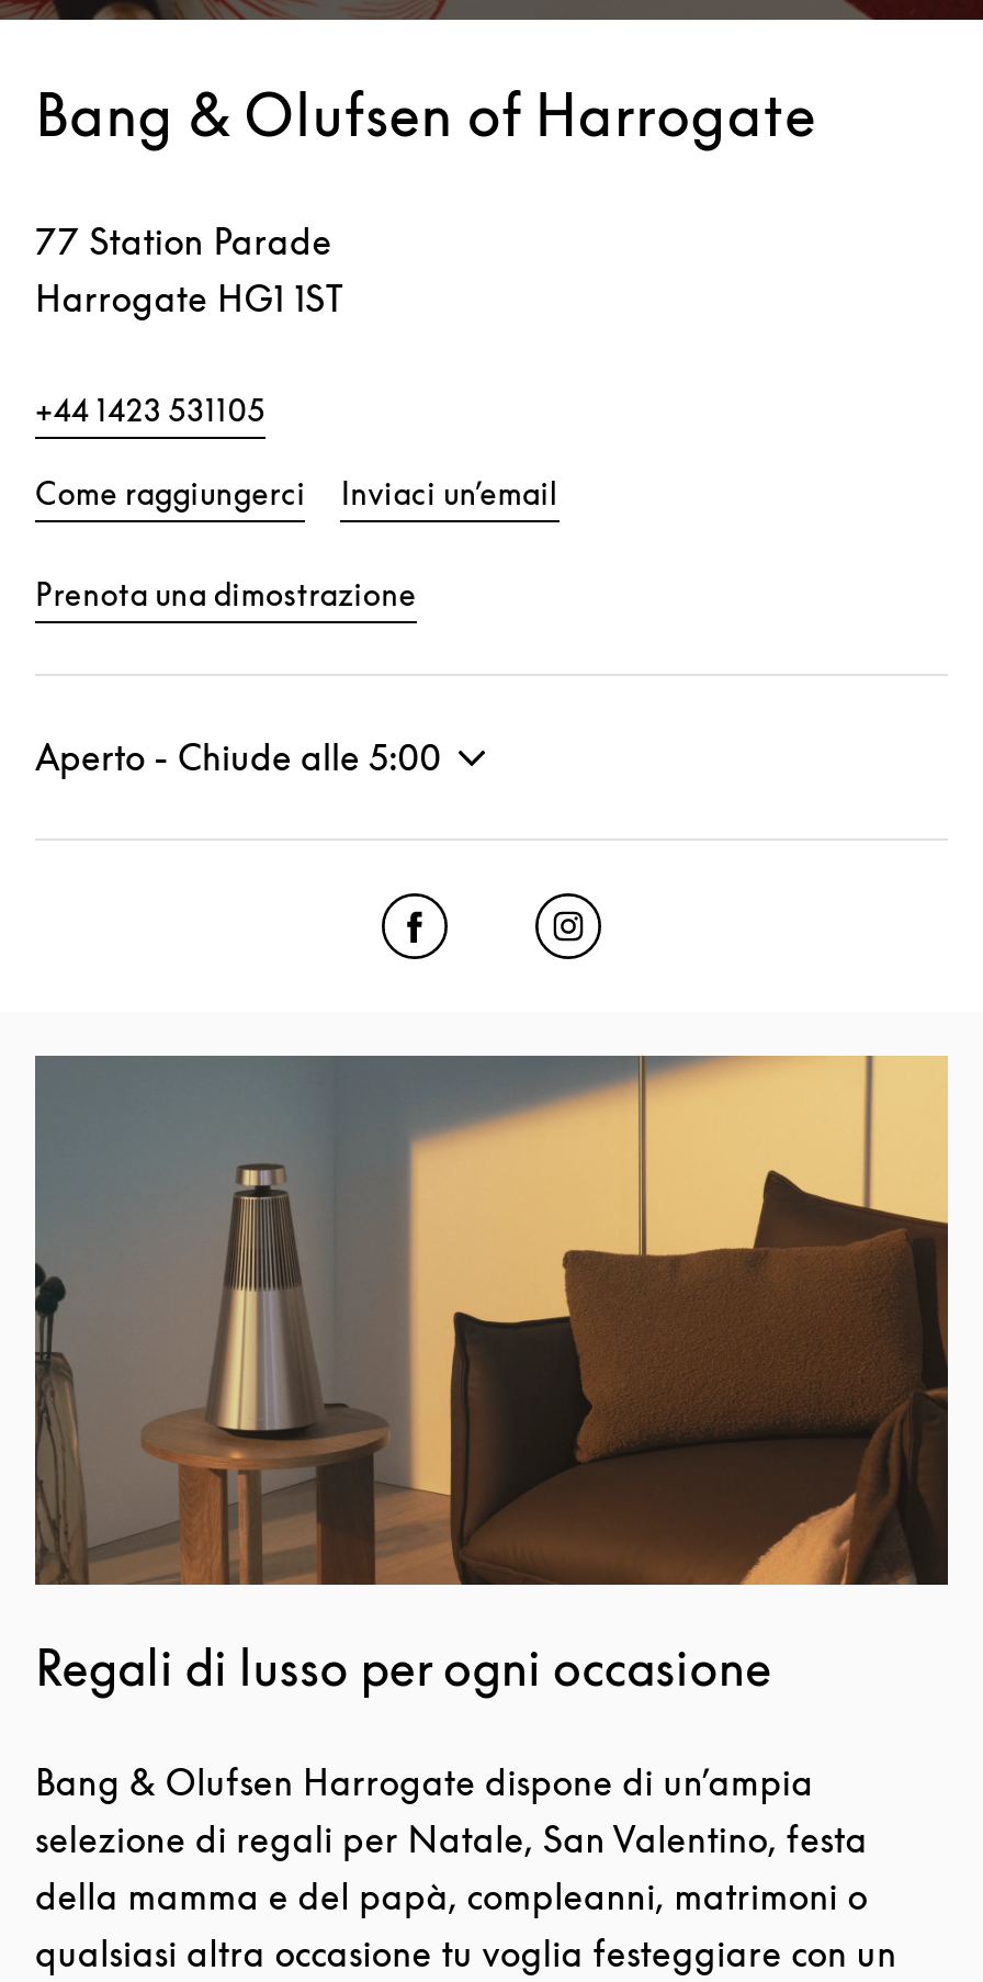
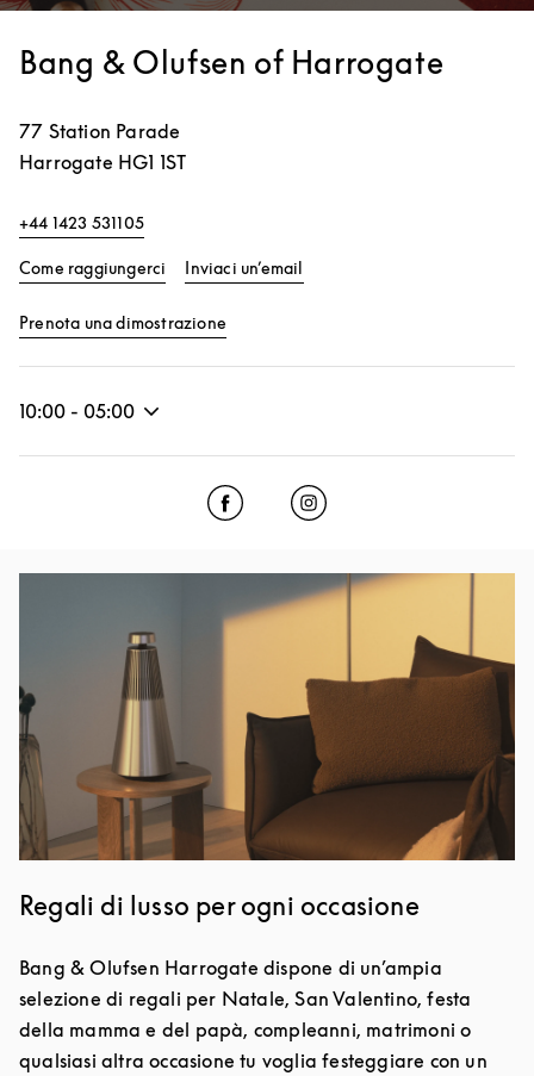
- Aperto - Chiude alle 5:00
+ 10:00 - 05:00
